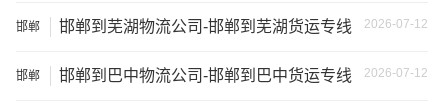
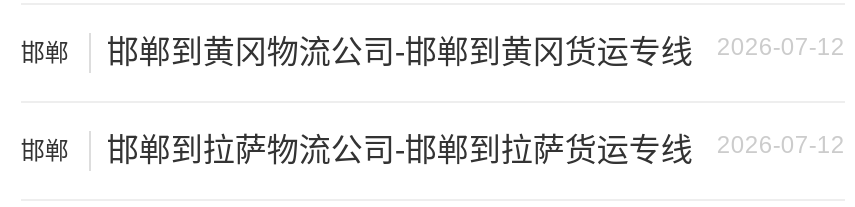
- 邯郸到芜湖物流公司-邯郸到芜湖货运专线
+ 邯郸到黄冈物流公司-邯郸到黄冈货运专线

- 邯郸到巴中物流公司-邯郸到巴中货运专线
+ 邯郸到拉萨物流公司-邯郸到拉萨货运专线
